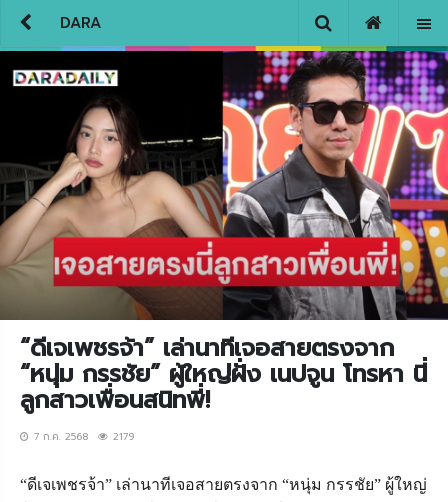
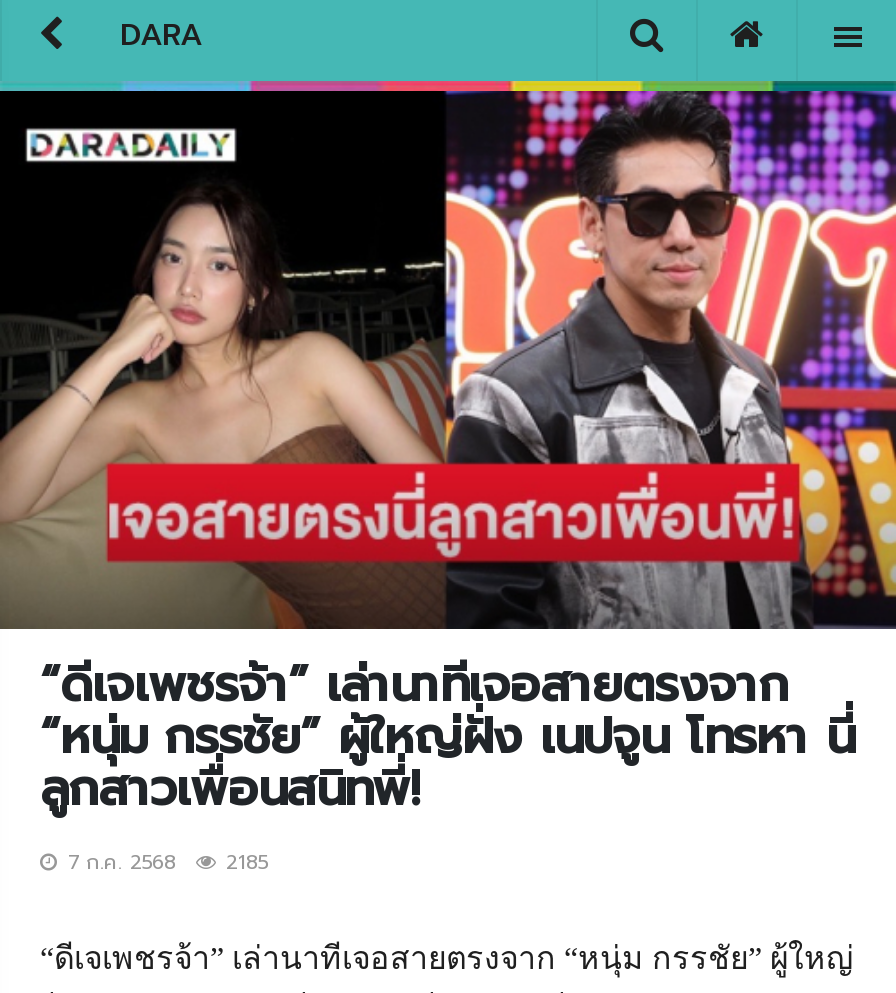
- 7 ก.ค. 2568 2179
+ 7 ก.ค. 2568 2185
